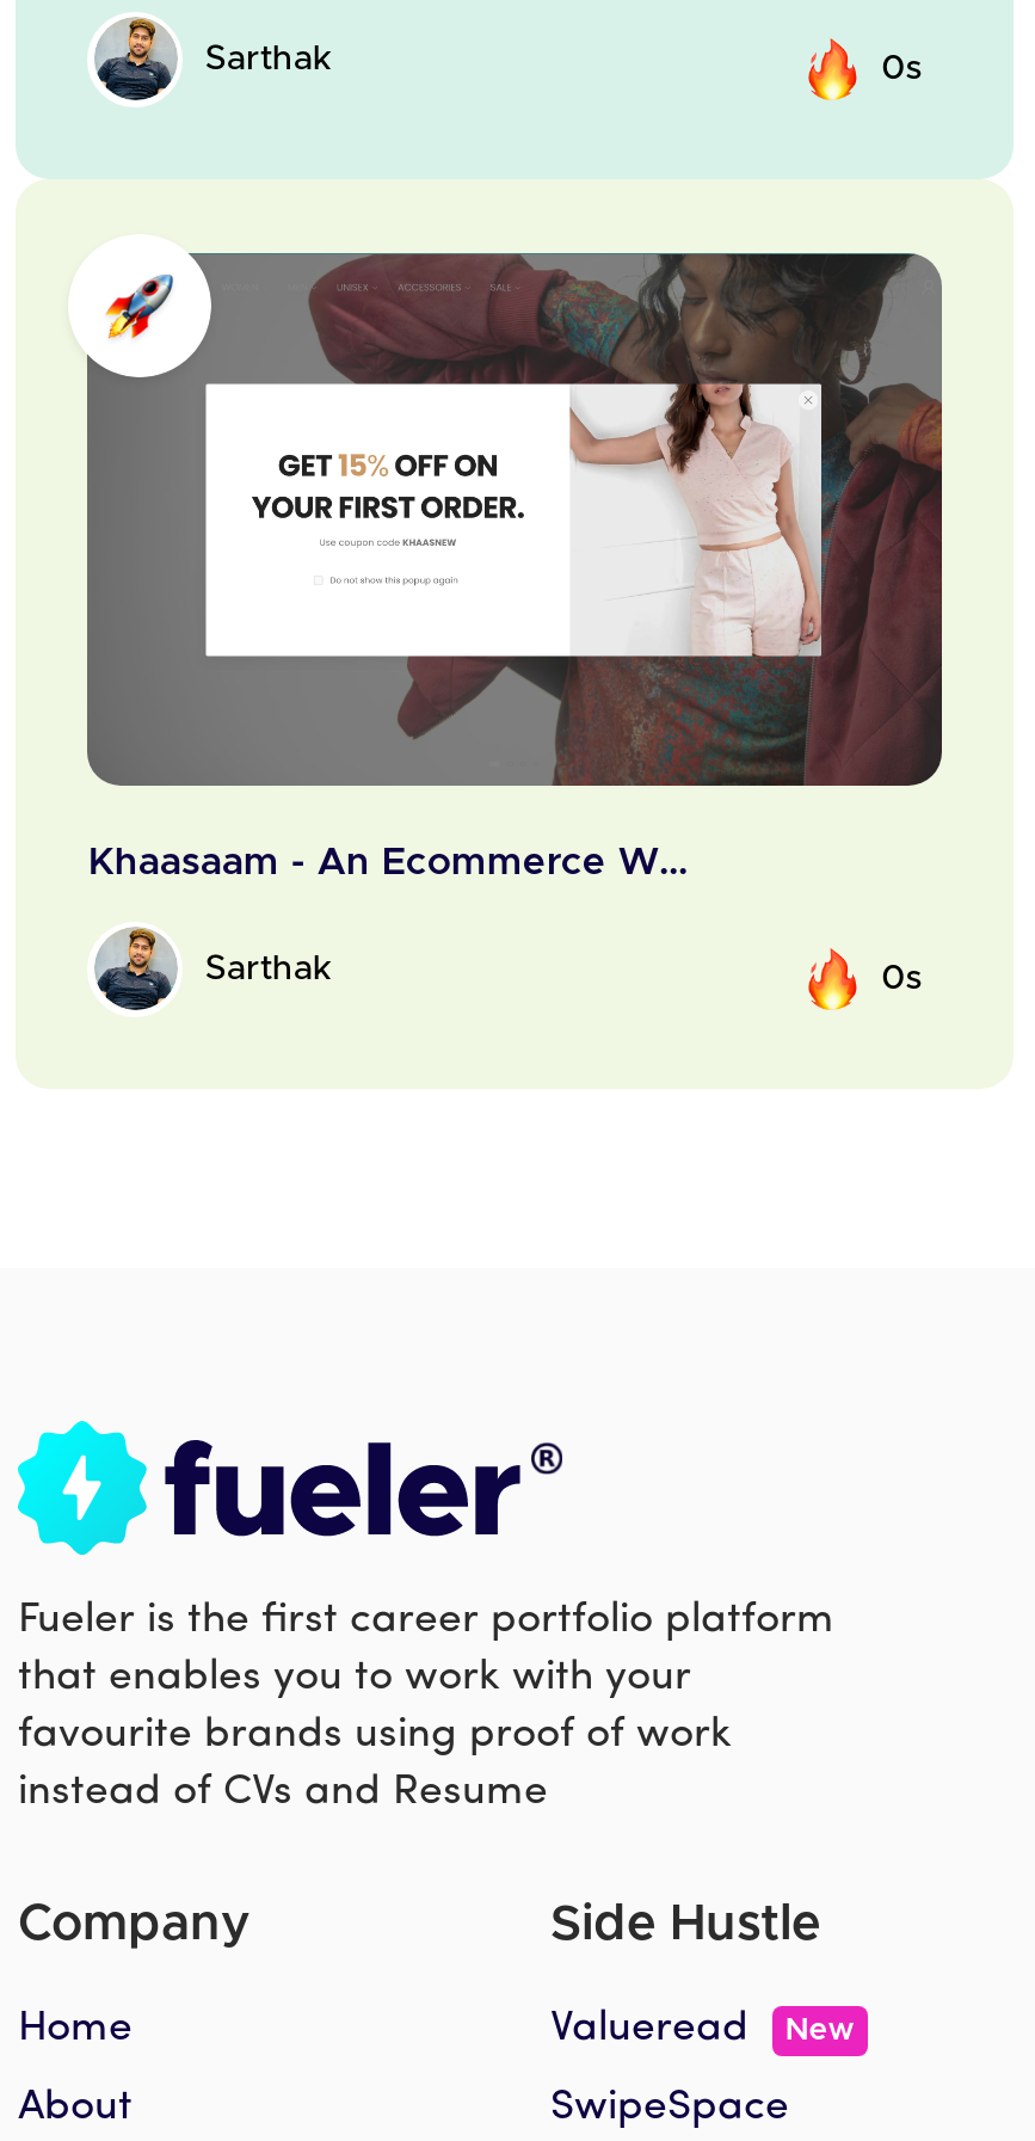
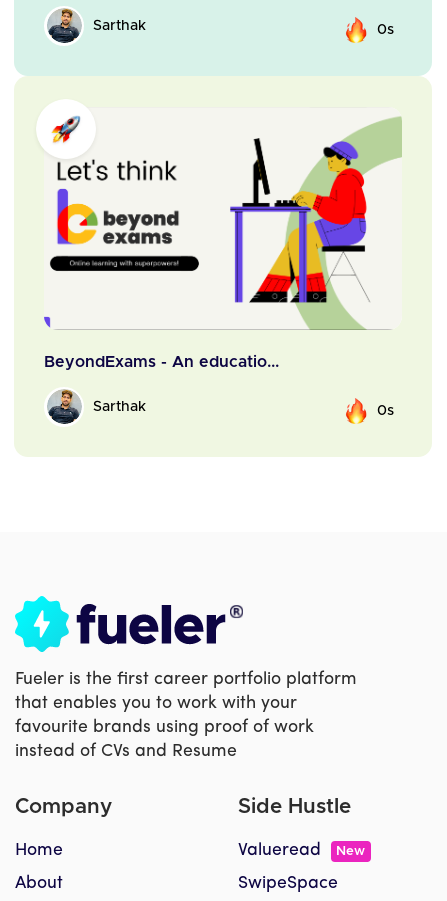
- [image]
- Khaasaam - An Ecommerce W...
+ [image]
+ BeyondExams - An educatio...
